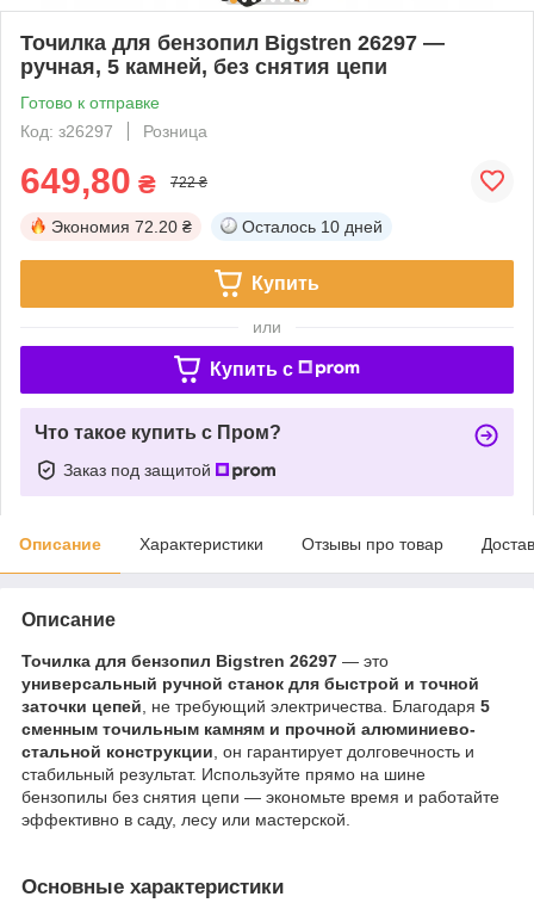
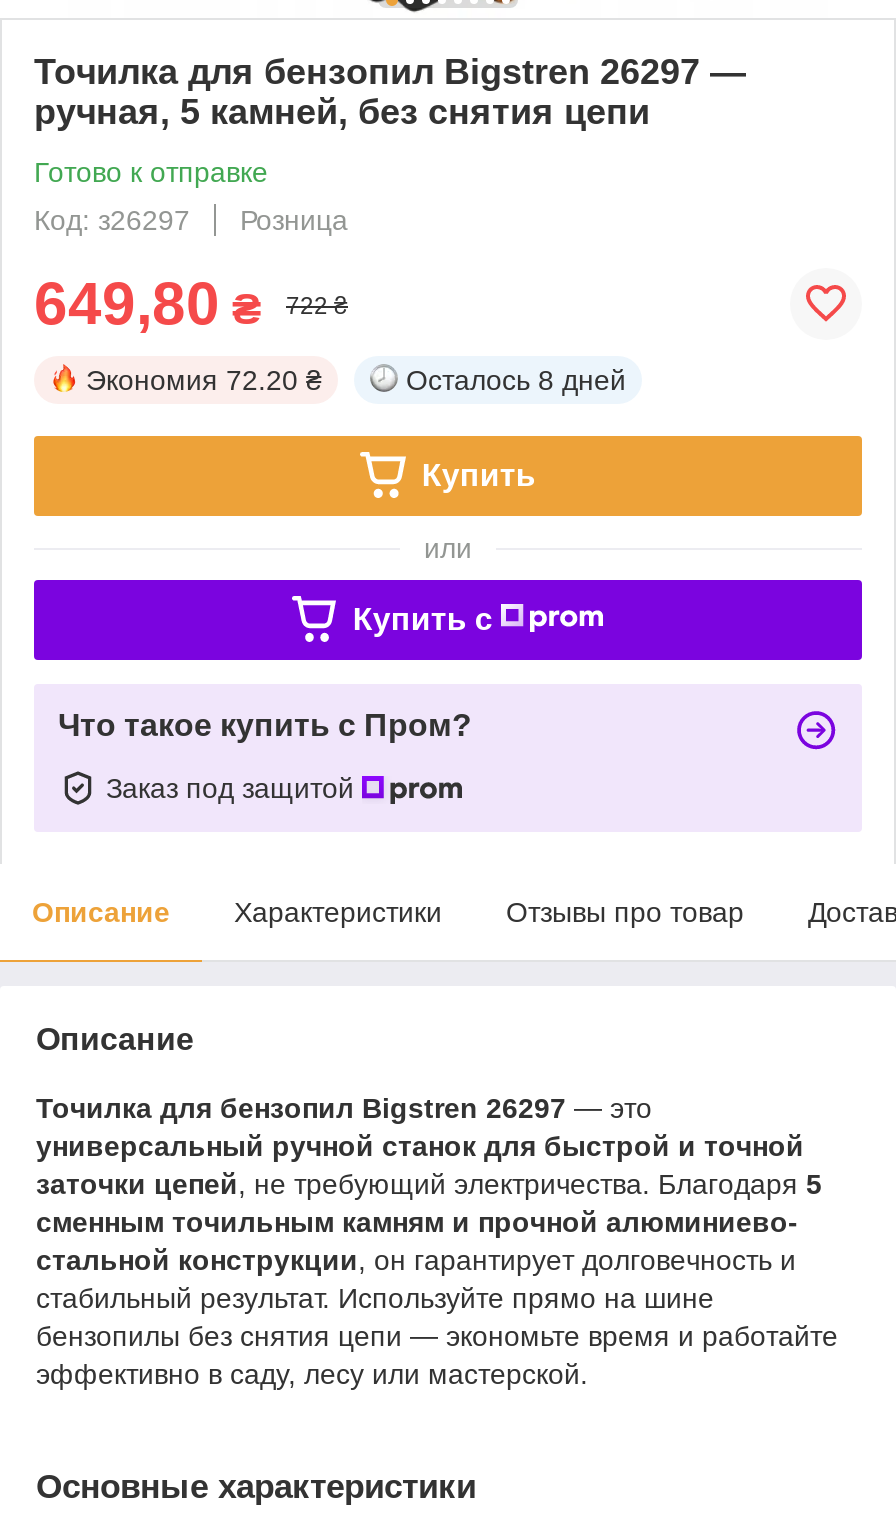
- Осталось 10 дней
+ Осталось 8 дней
